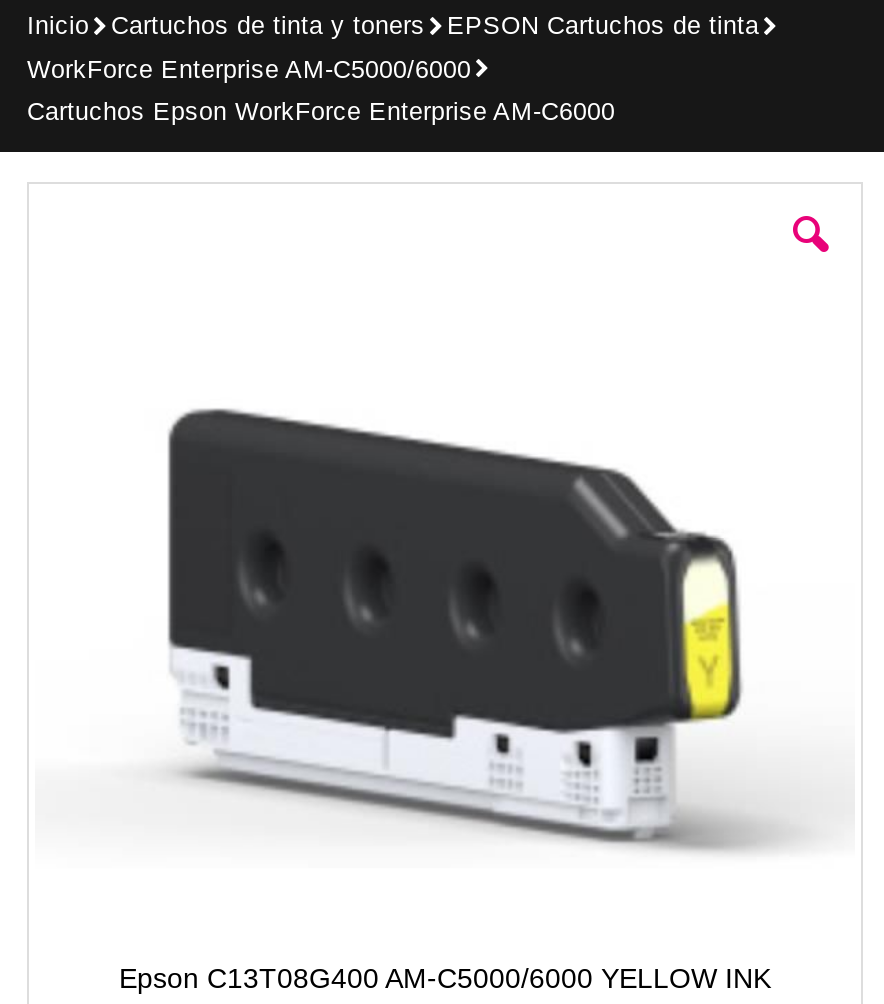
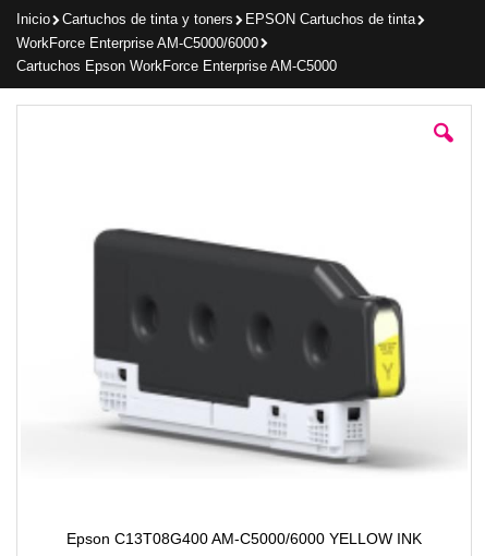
- Cartuchos Epson WorkForce Enterprise AM-C6000
+ Cartuchos Epson WorkForce Enterprise AM-C5000
